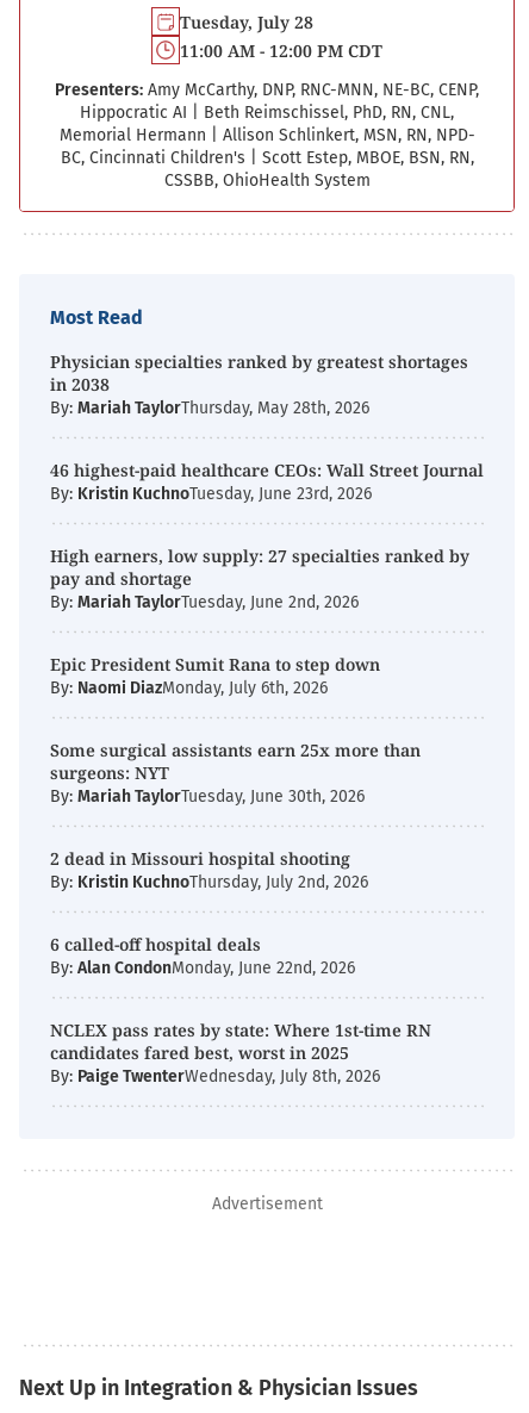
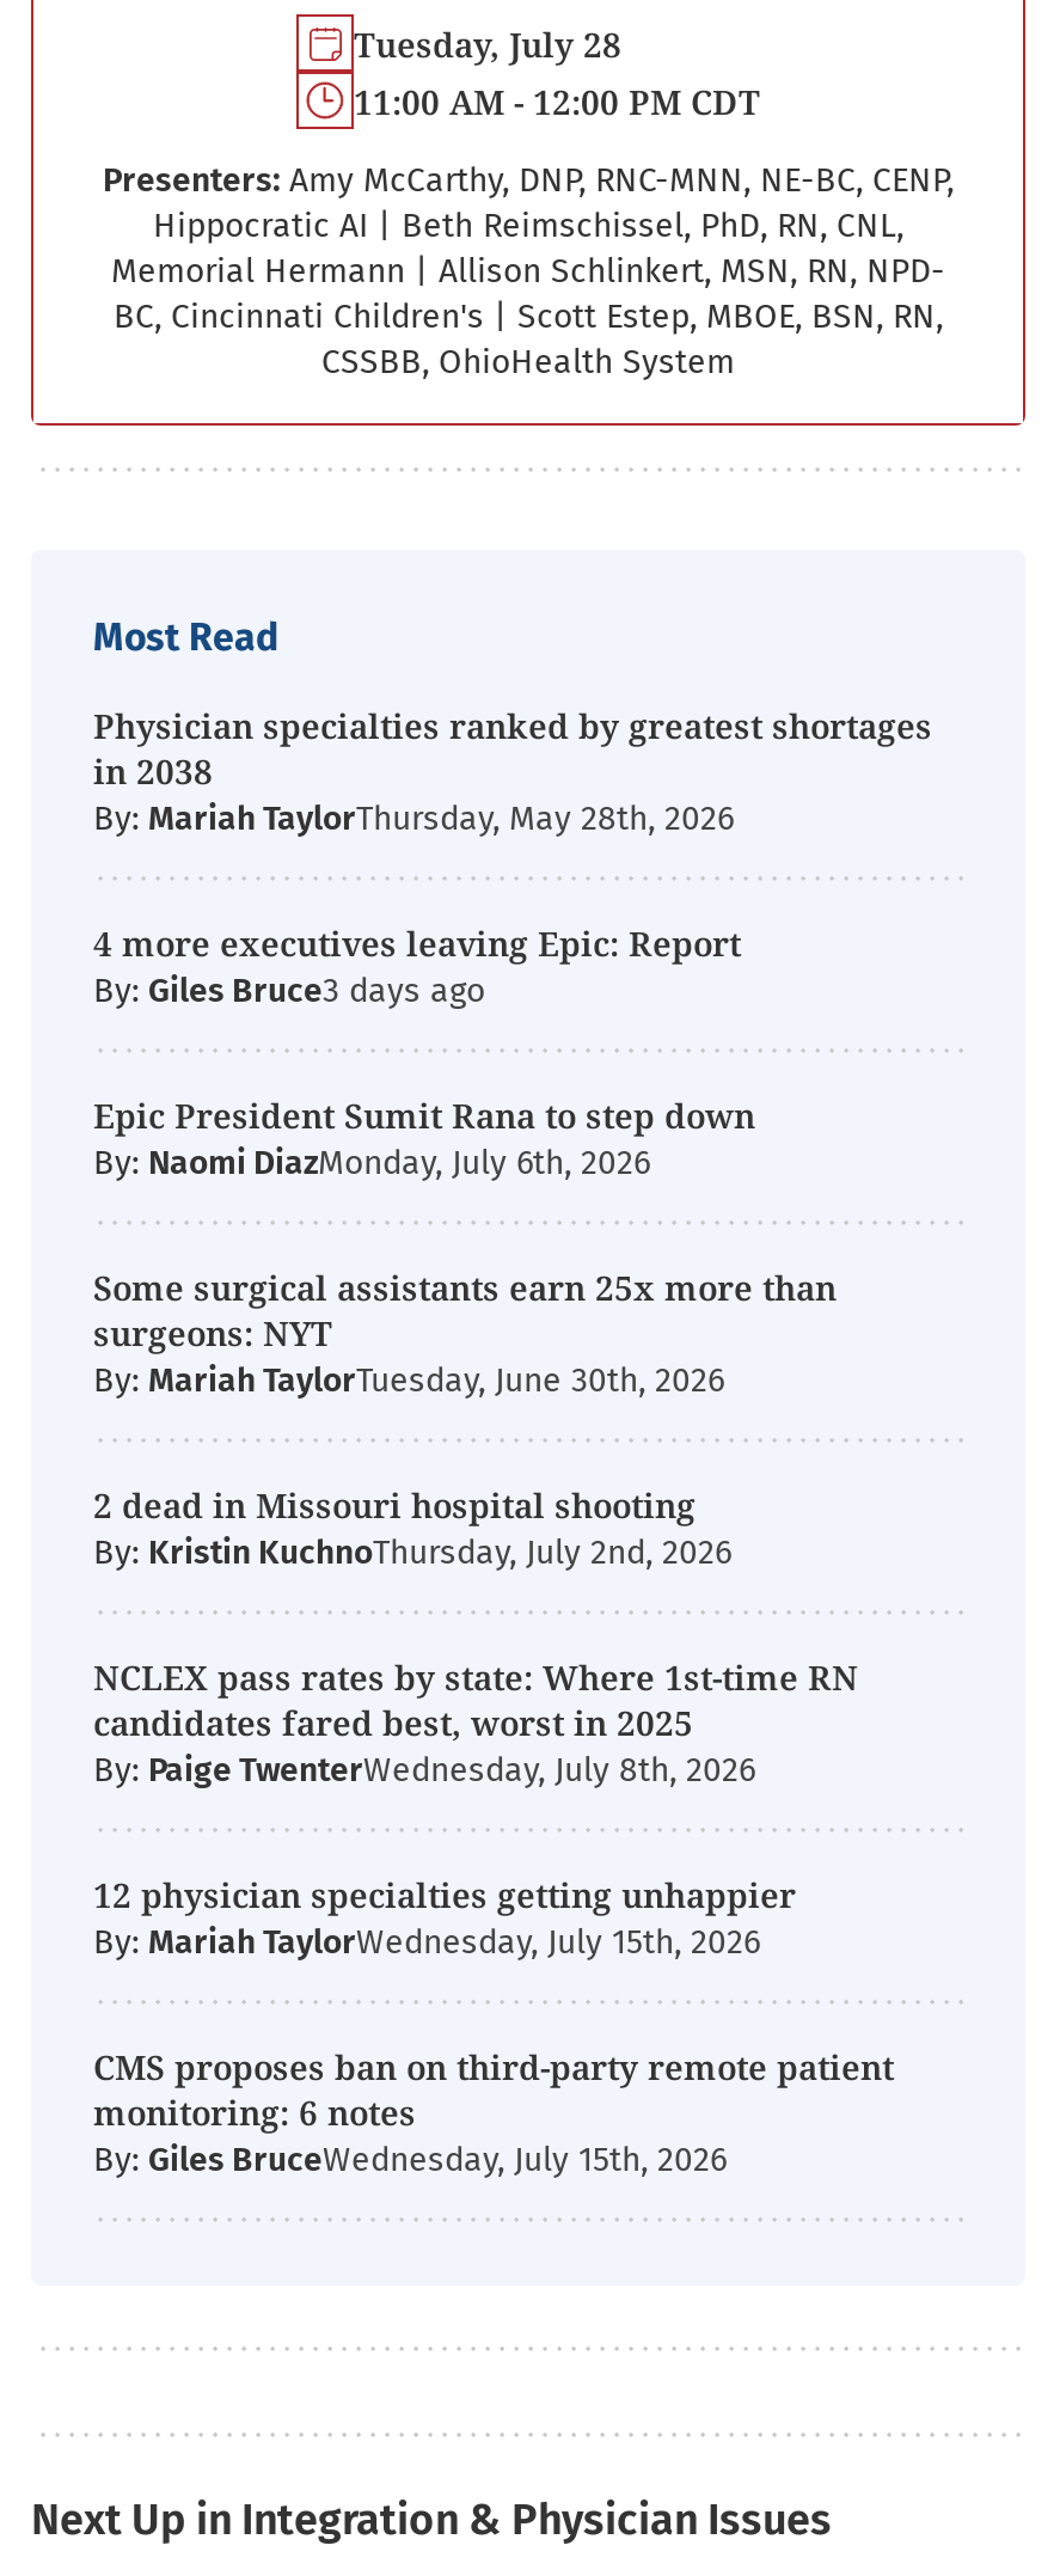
- 46 highest-paid healthcare CEOs: Wall Street Journal
- By: Kristin KuchnoTuesday, June 23rd, 2026
- High earners, low supply: 27 specialties ranked by
- pay and shortage
- By: Mariah TaylorTuesday, June 2nd, 2026
+ 4 more executives leaving Epic: Report
+ By: Giles Bruce

- 6 called-off hospital deals
- By: Alan CondonMonday, June 22nd, 2026

moved up: NCLEX pass rates by state: Where 1st-time RN | candidates fared best, worst in 2025 | By: Paige TwenterWednesday, July 8th, 2026

- Advertisement
+ 12 physician specialties getting unhappier
+ By: Mariah TaylorWednesday, July 15th, 2026
+ CMS proposes ban on third-party remote patient
+ monitoring: 6 notes
+ By: Giles BruceWednesday, July 15th, 2026
